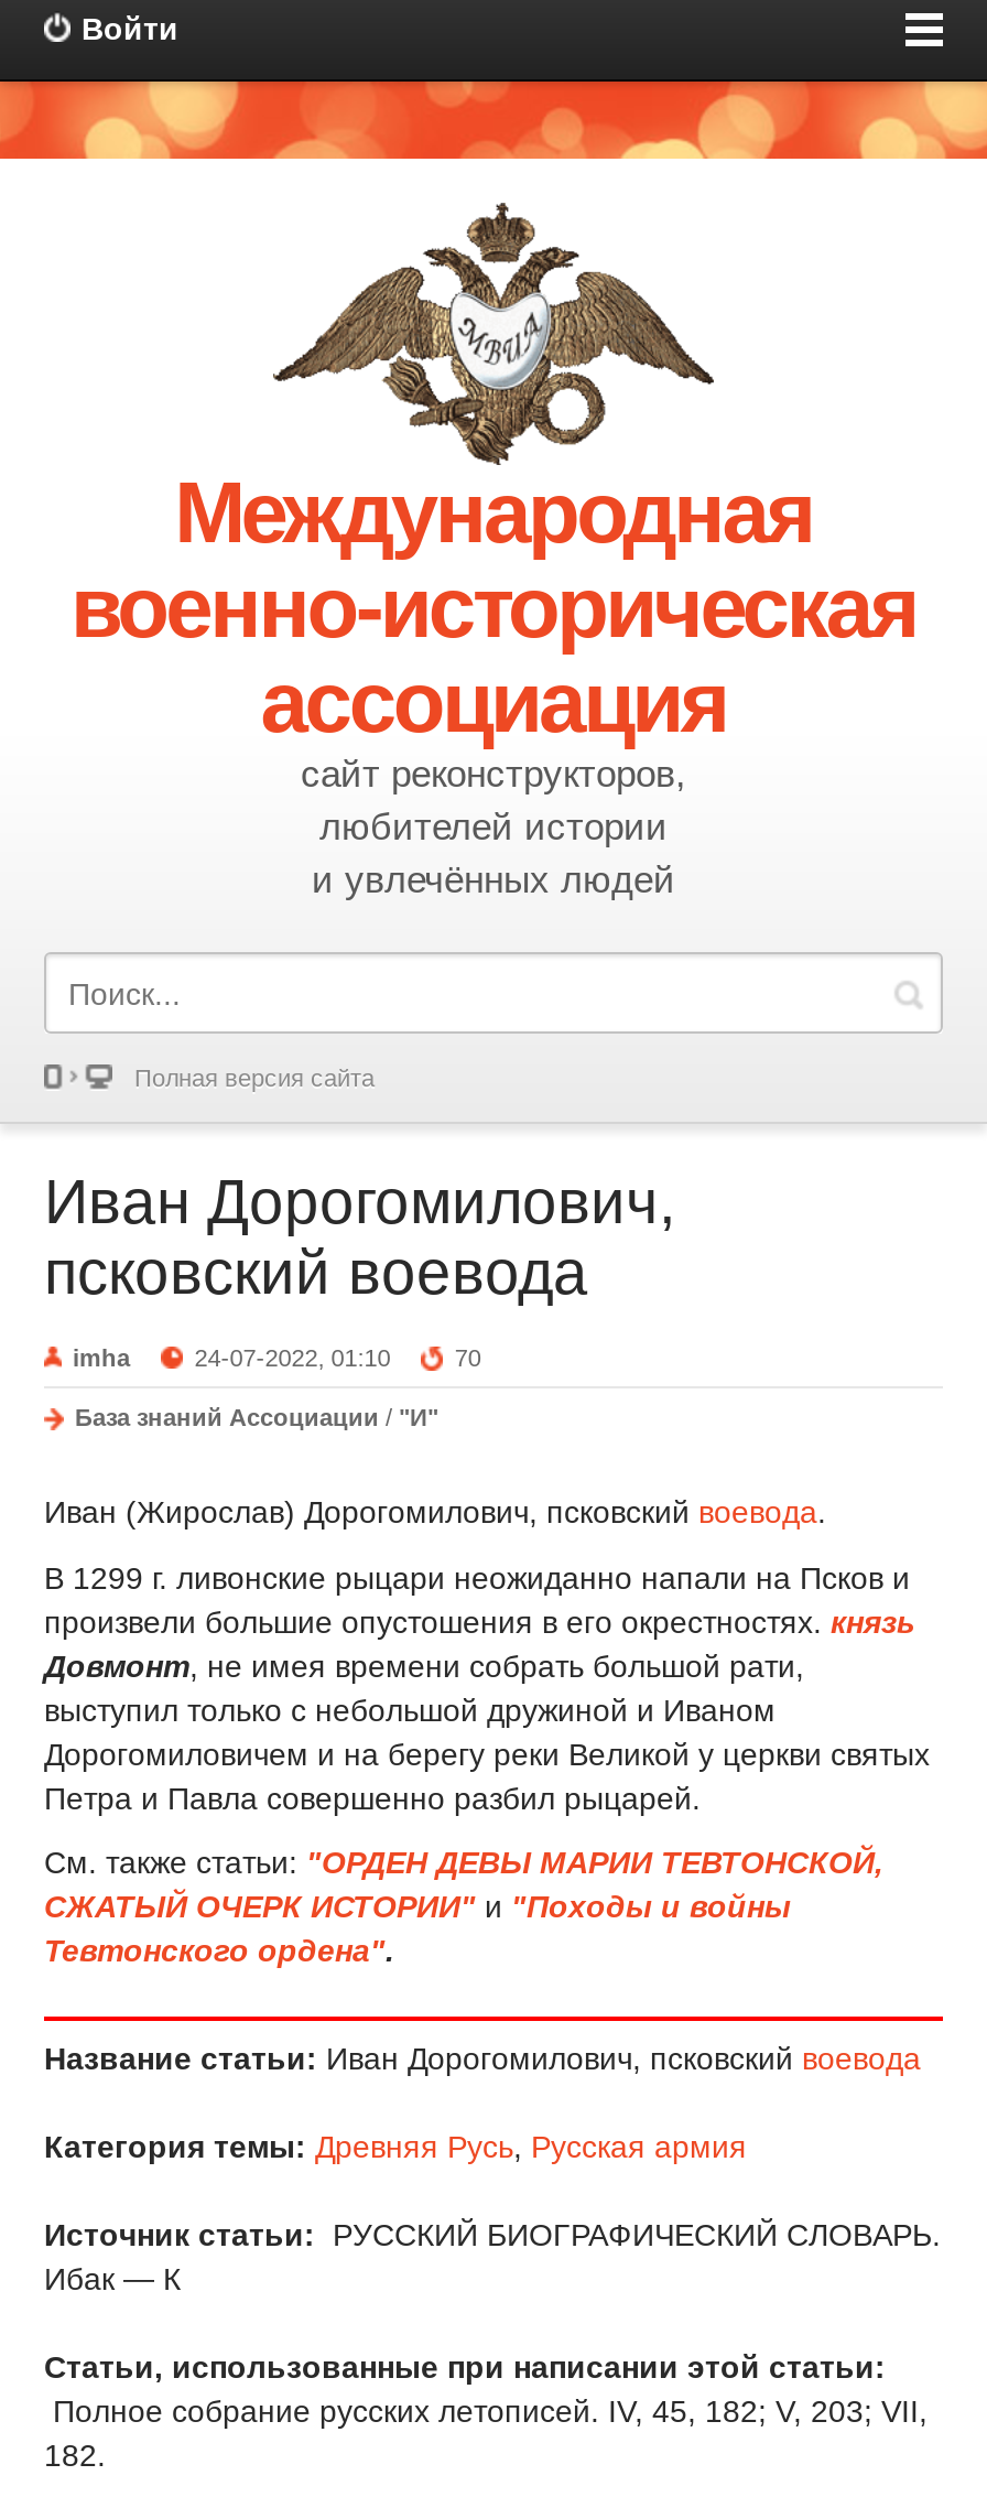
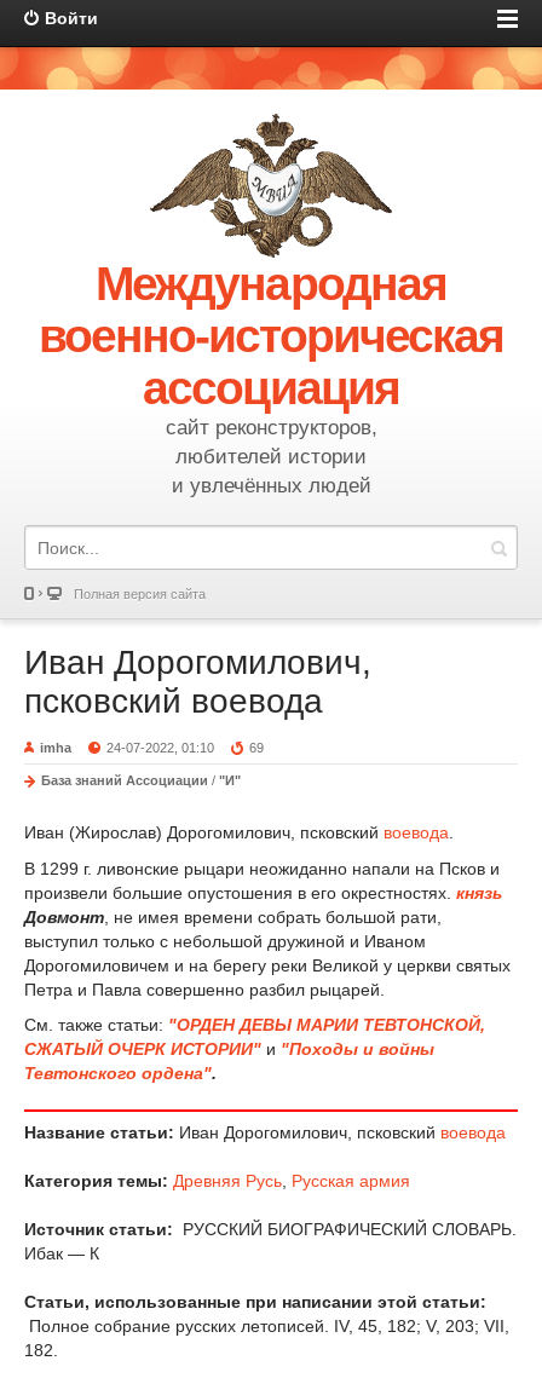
- 70
+ 69
